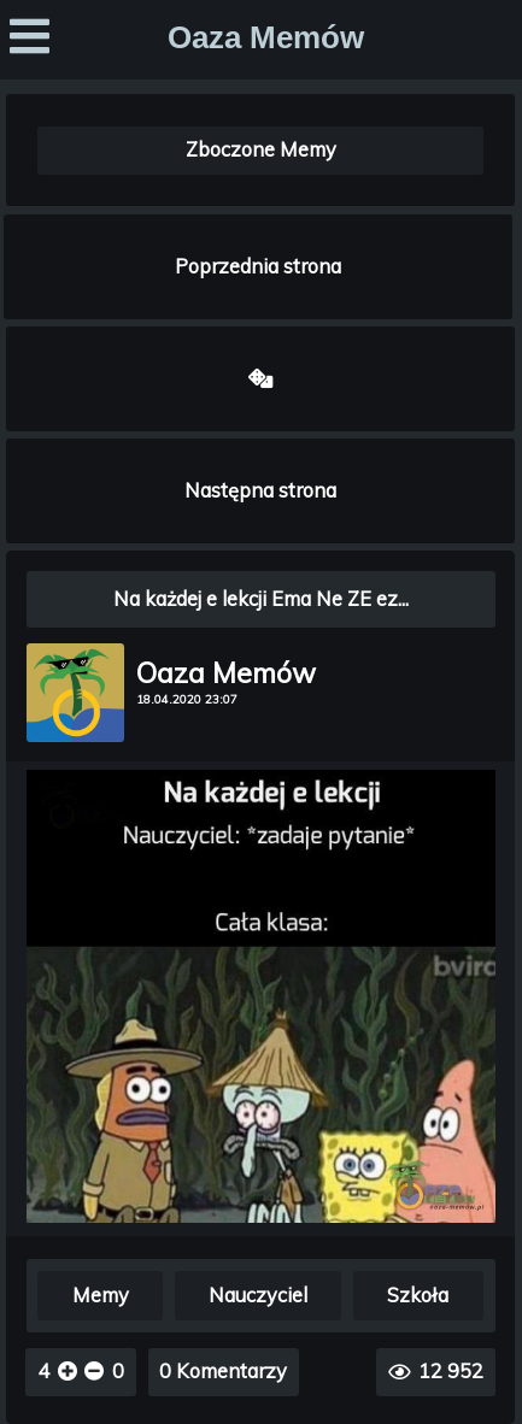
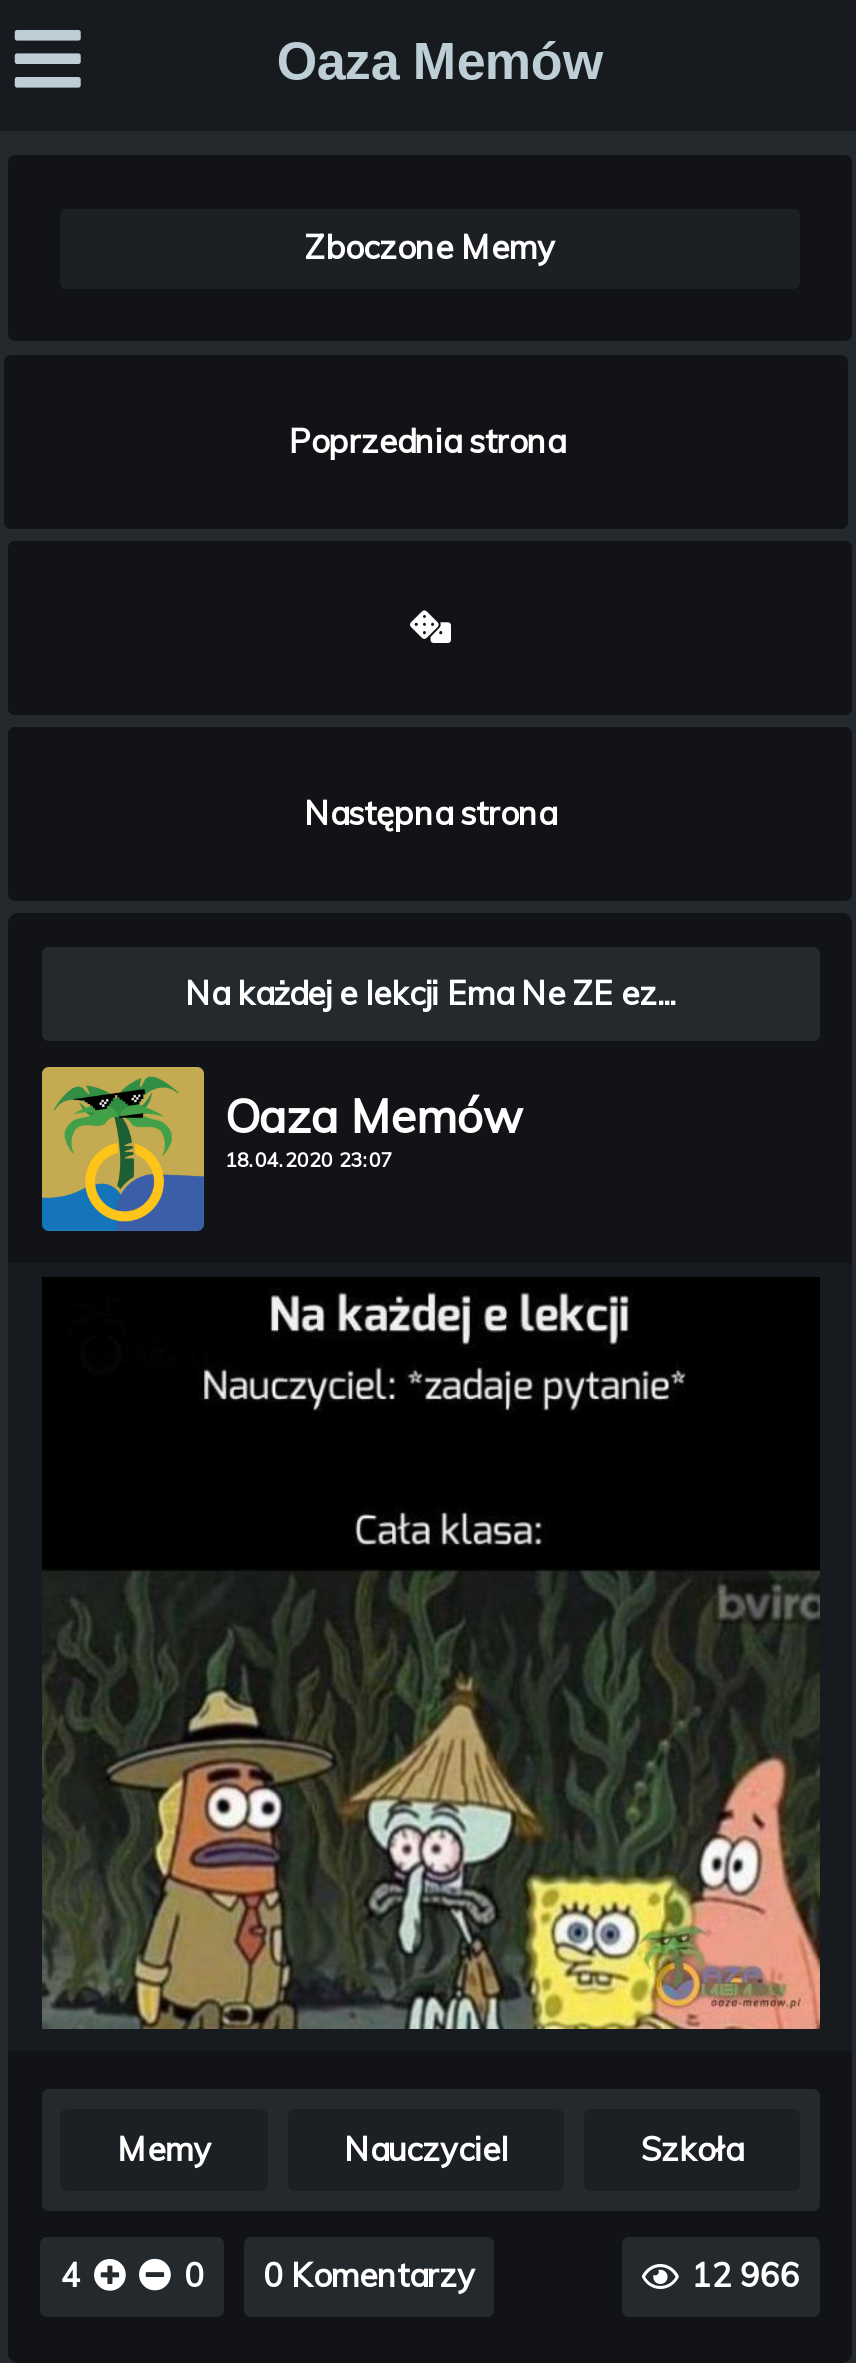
- 12 952
+ 12 966
